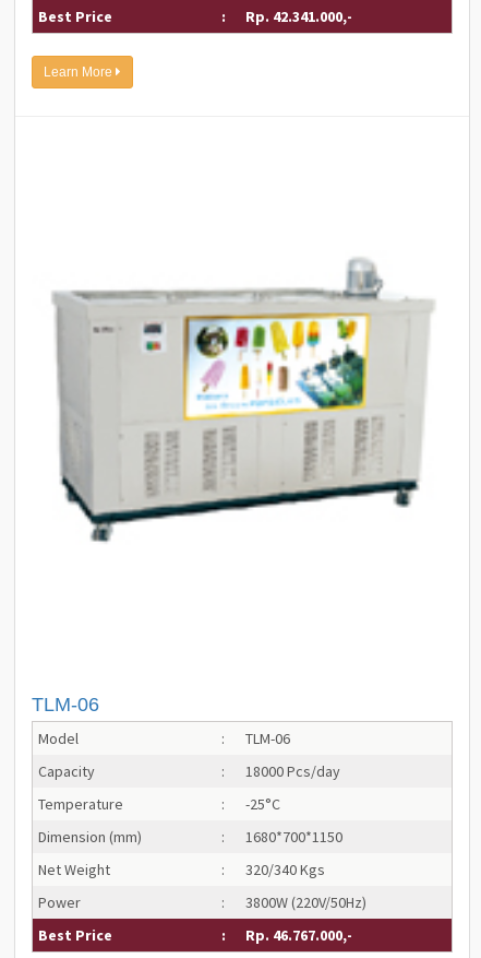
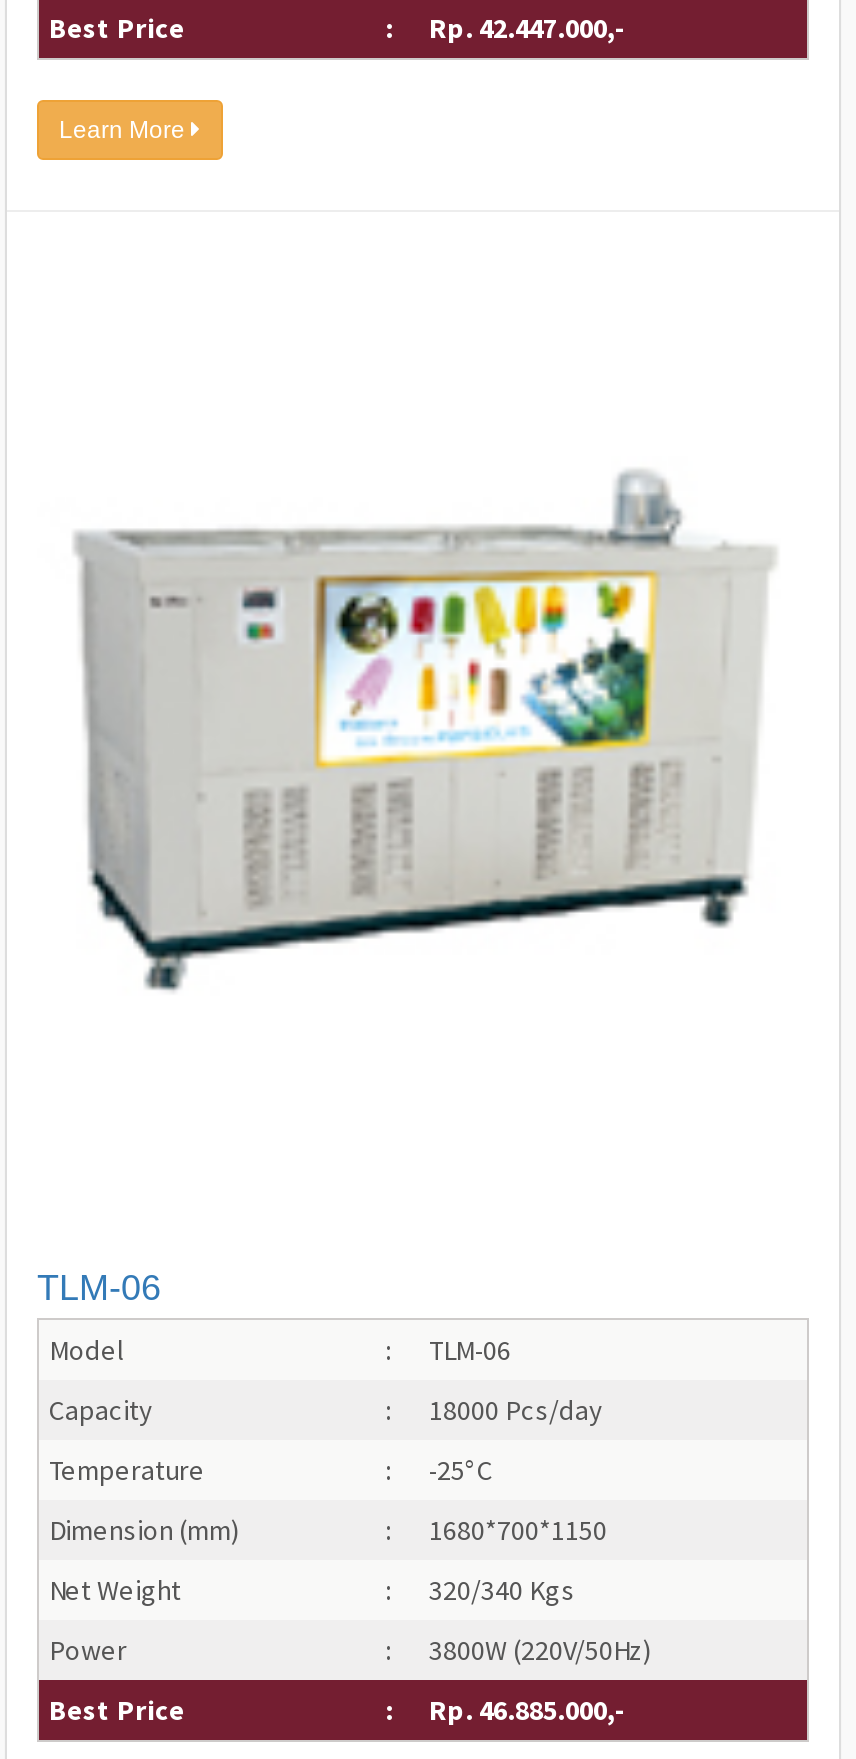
- Rp. 42.341.000,-
+ Rp. 42.447.000,-

- Rp. 46.767.000,-
+ Rp. 46.885.000,-
